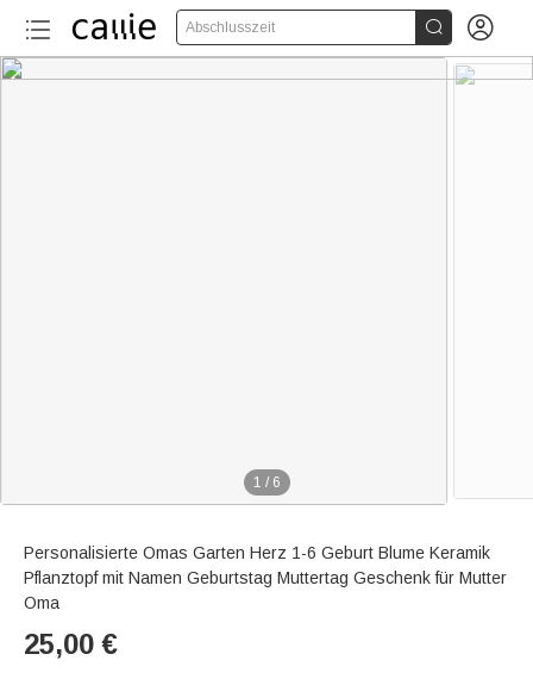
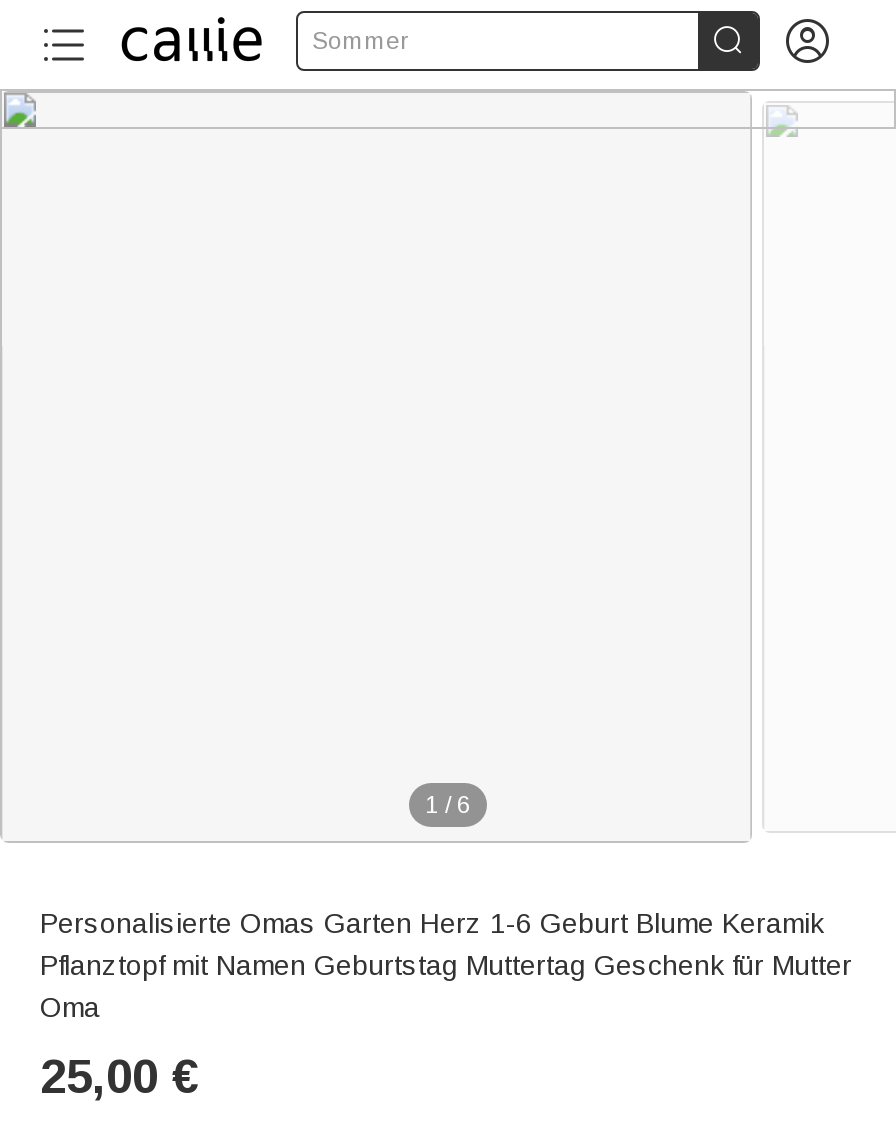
- Abschlusszeit
+ Sommer
